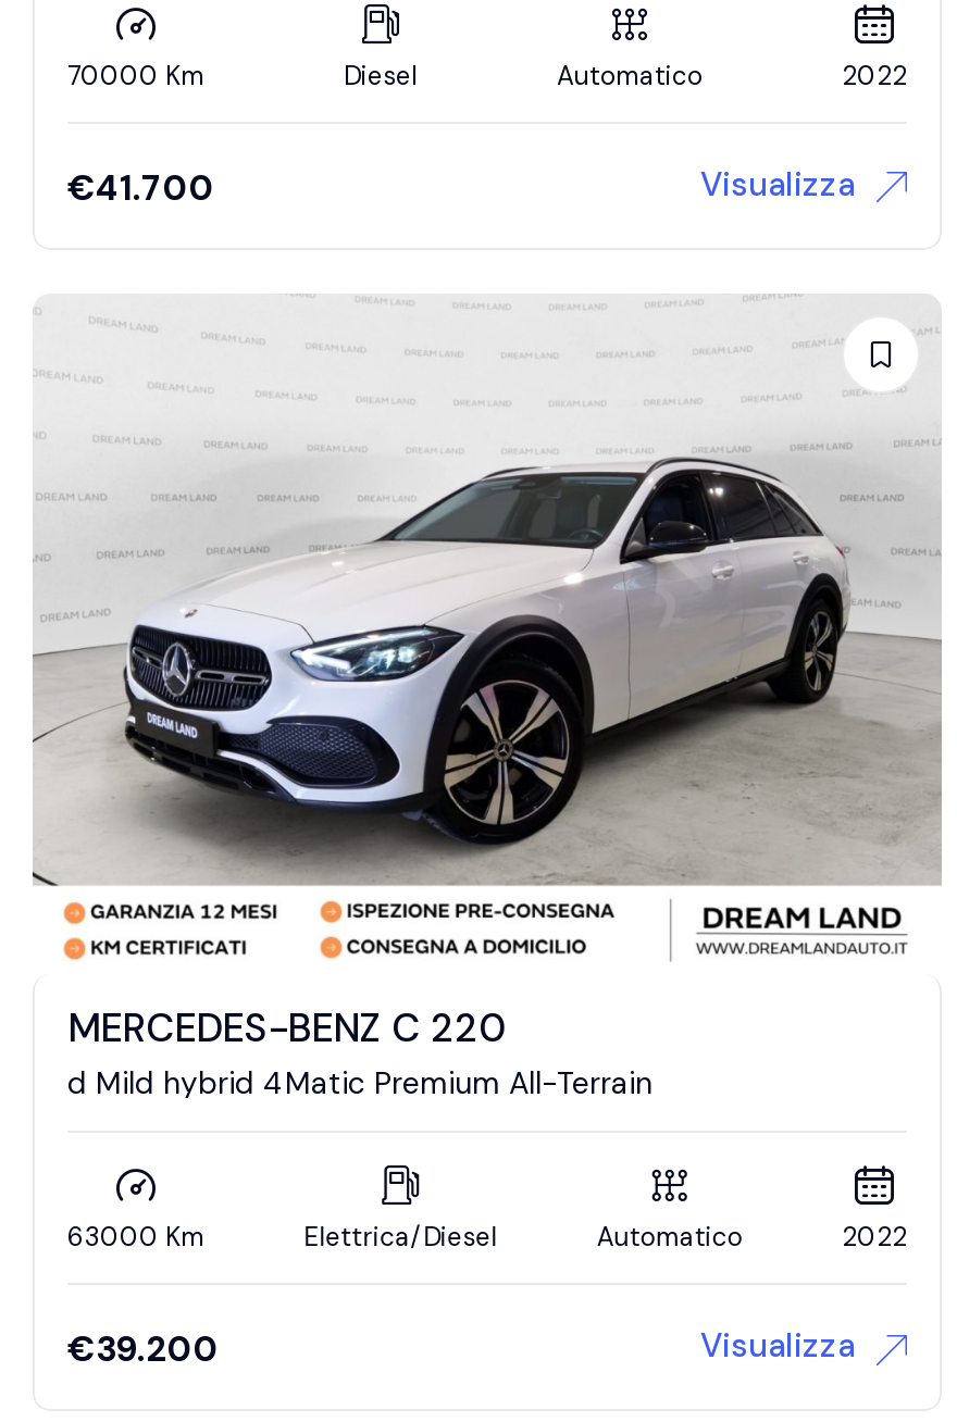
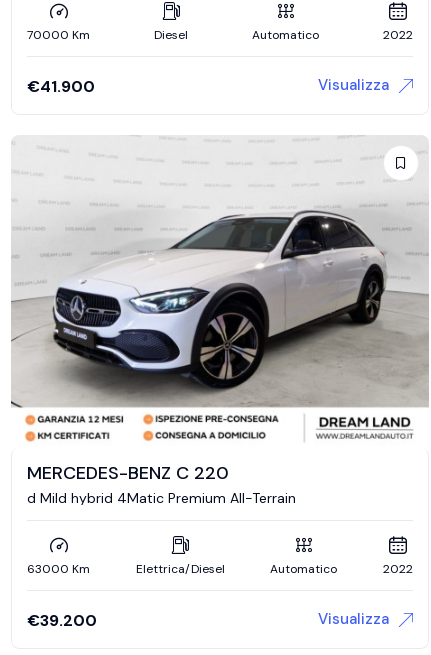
- €41.700
+ €41.900
